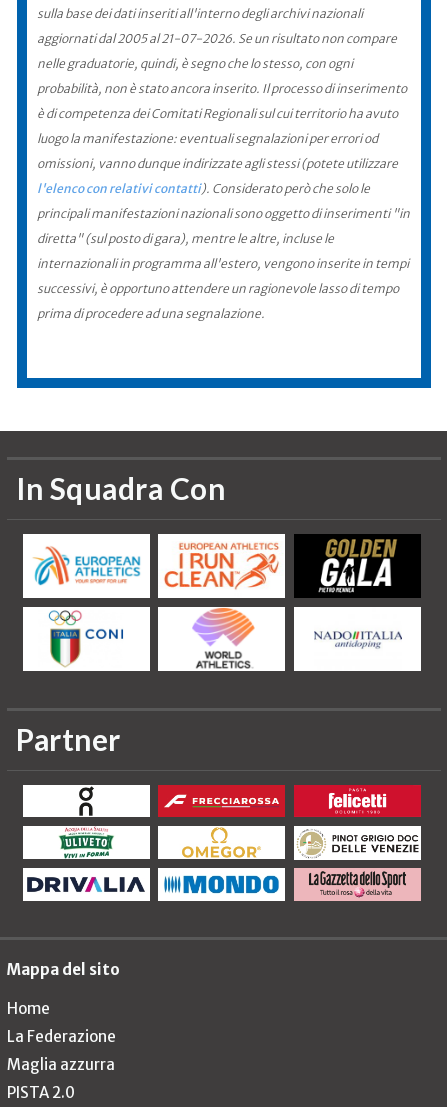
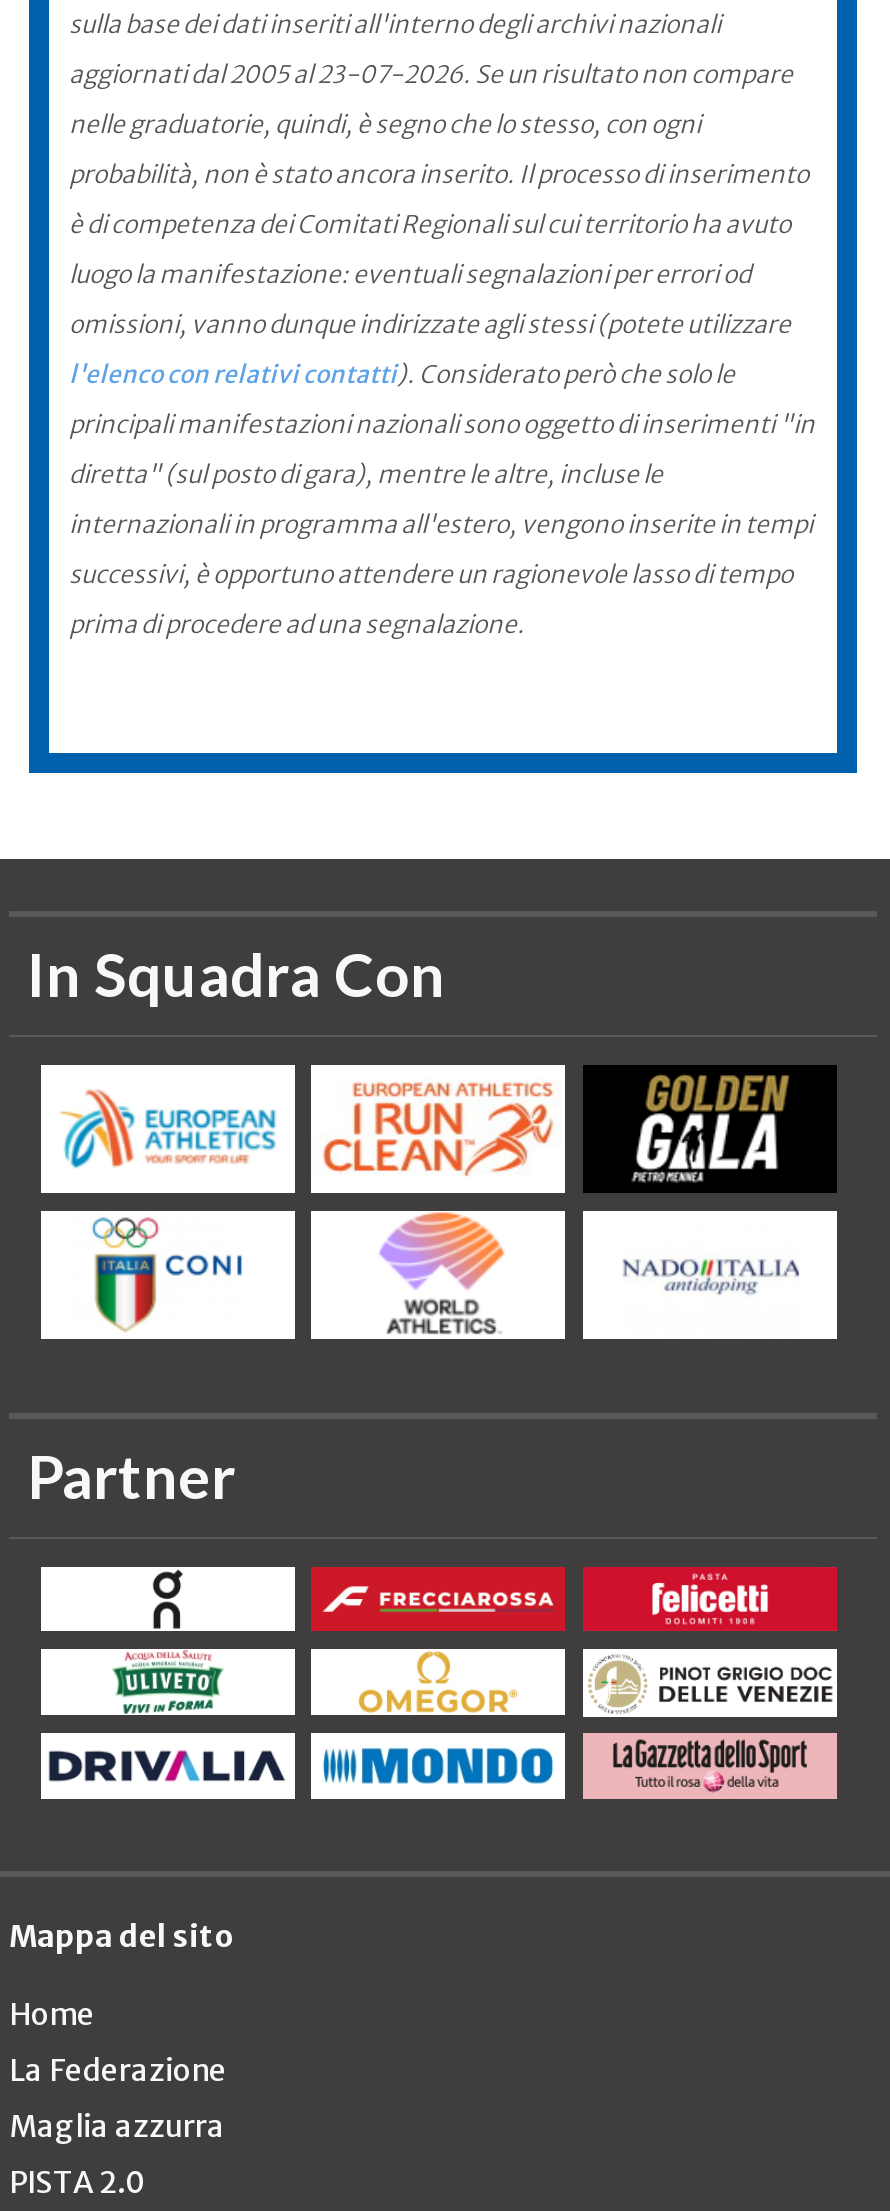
- aggiornati dal 2005 al 21-07-2026. Se un risultato non compare
+ aggiornati dal 2005 al 23-07-2026. Se un risultato non compare
